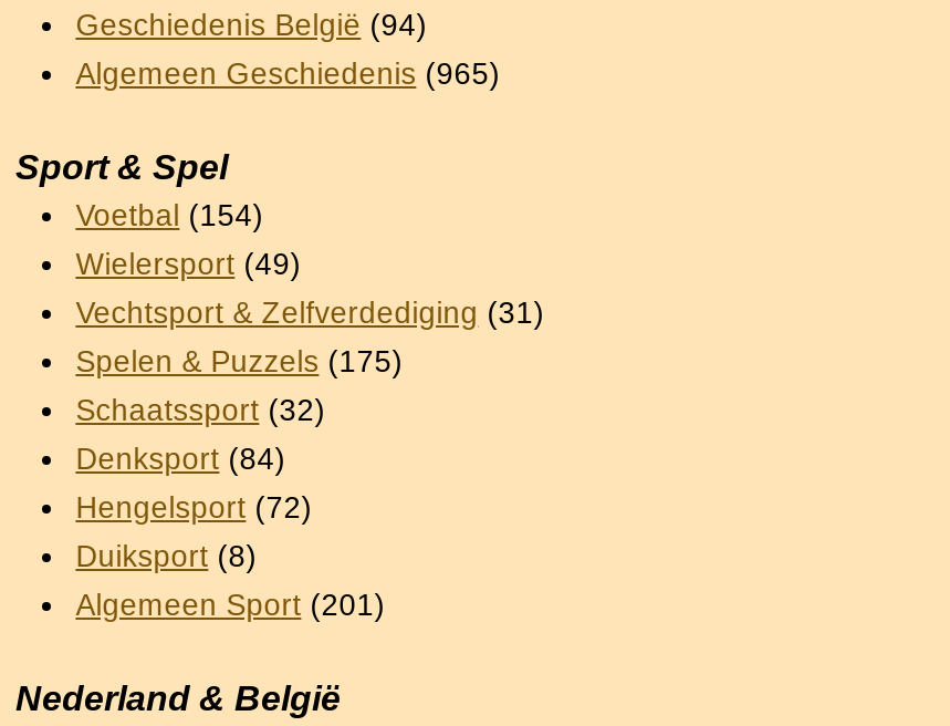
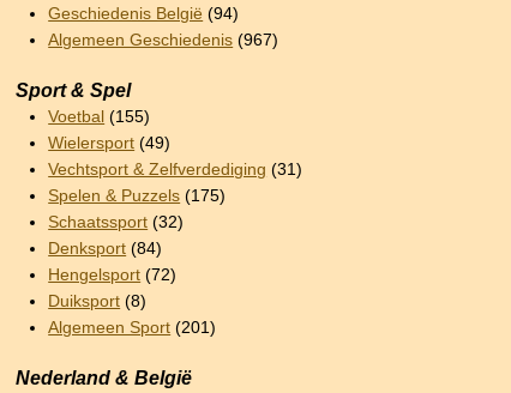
- Algemeen Geschiedenis (965)
+ Algemeen Geschiedenis (967)

- Voetbal (154)
+ Voetbal (155)
